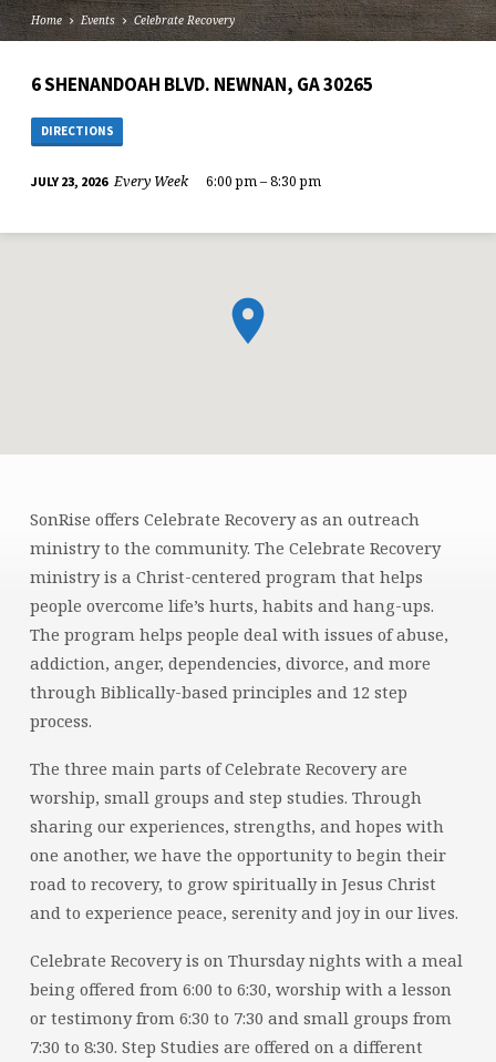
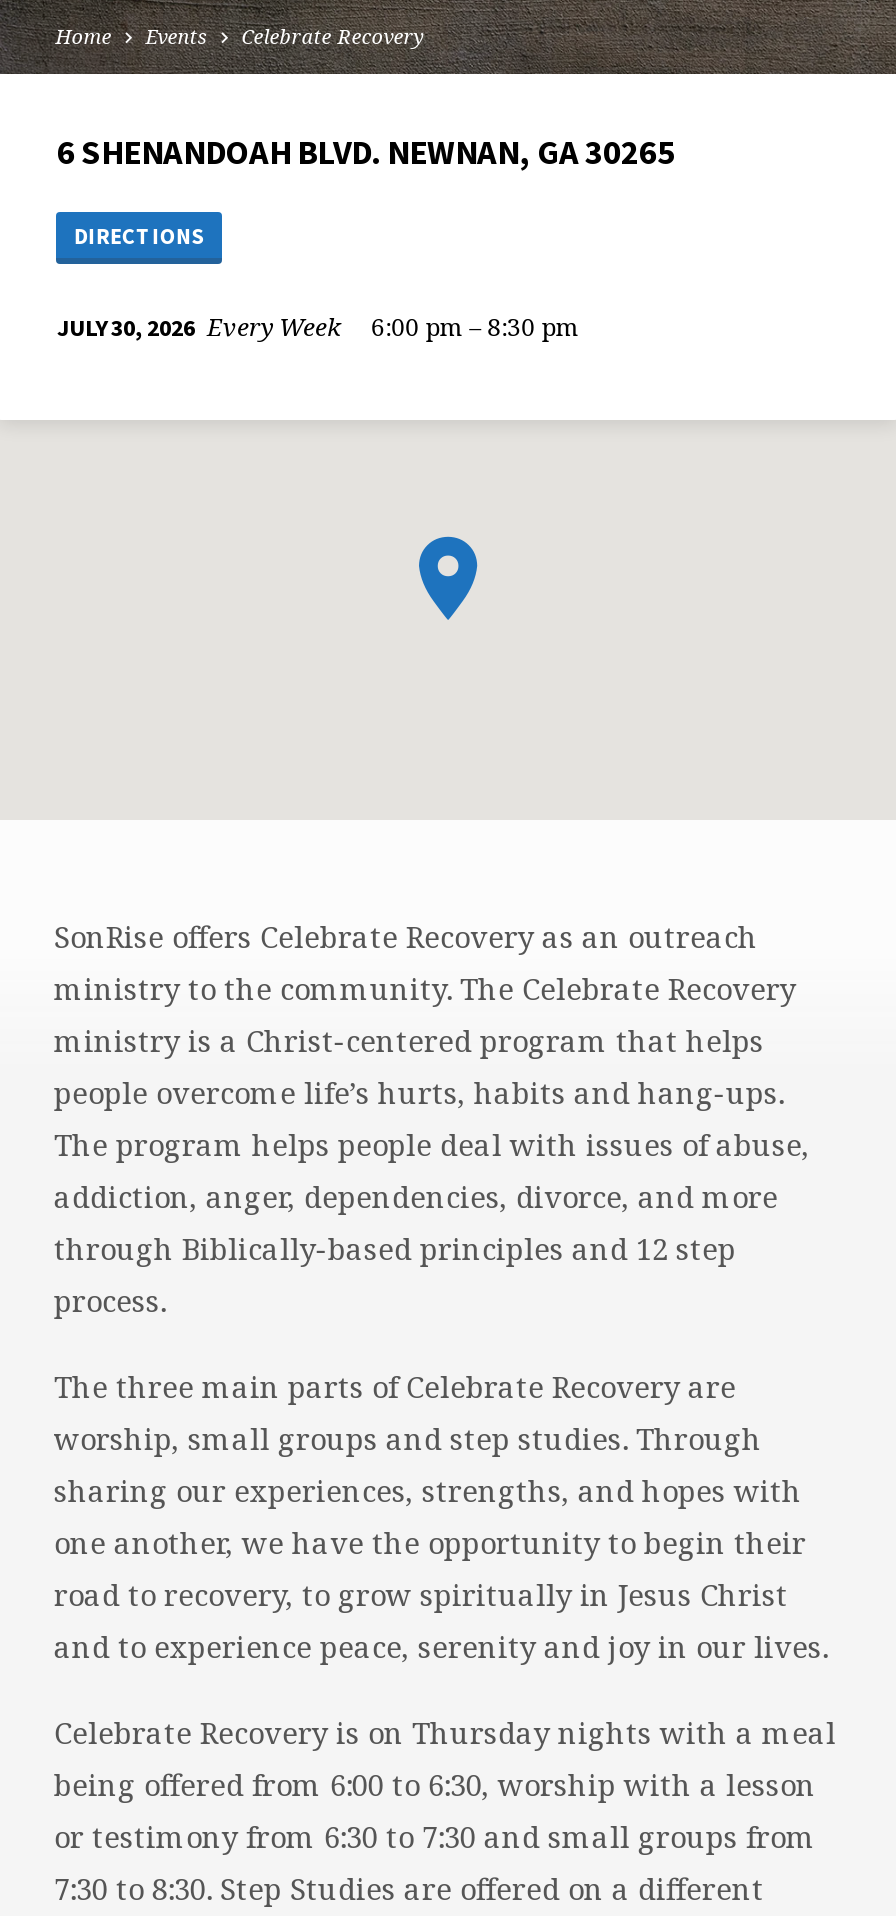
- JULY 23, 2026 Every Week
+ JULY 30, 2026 Every Week
